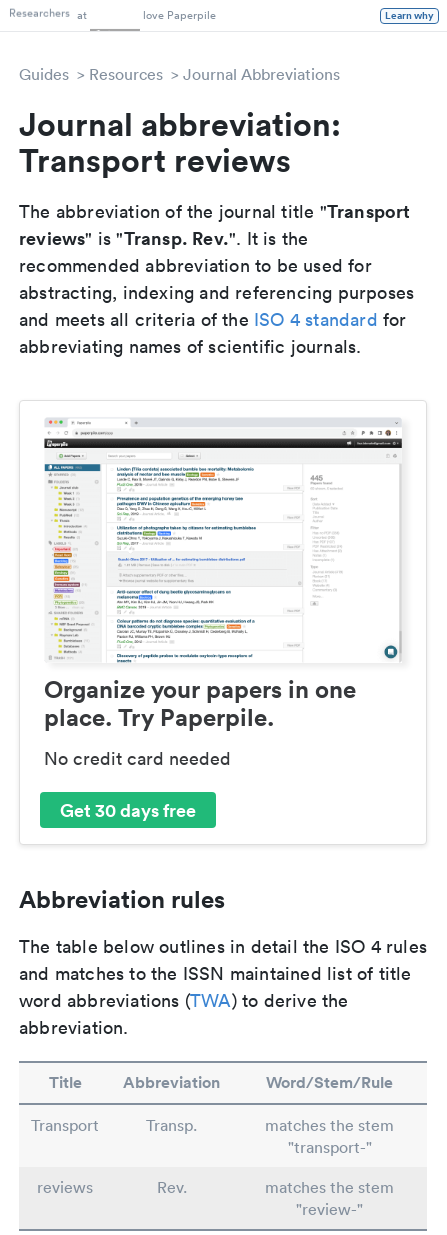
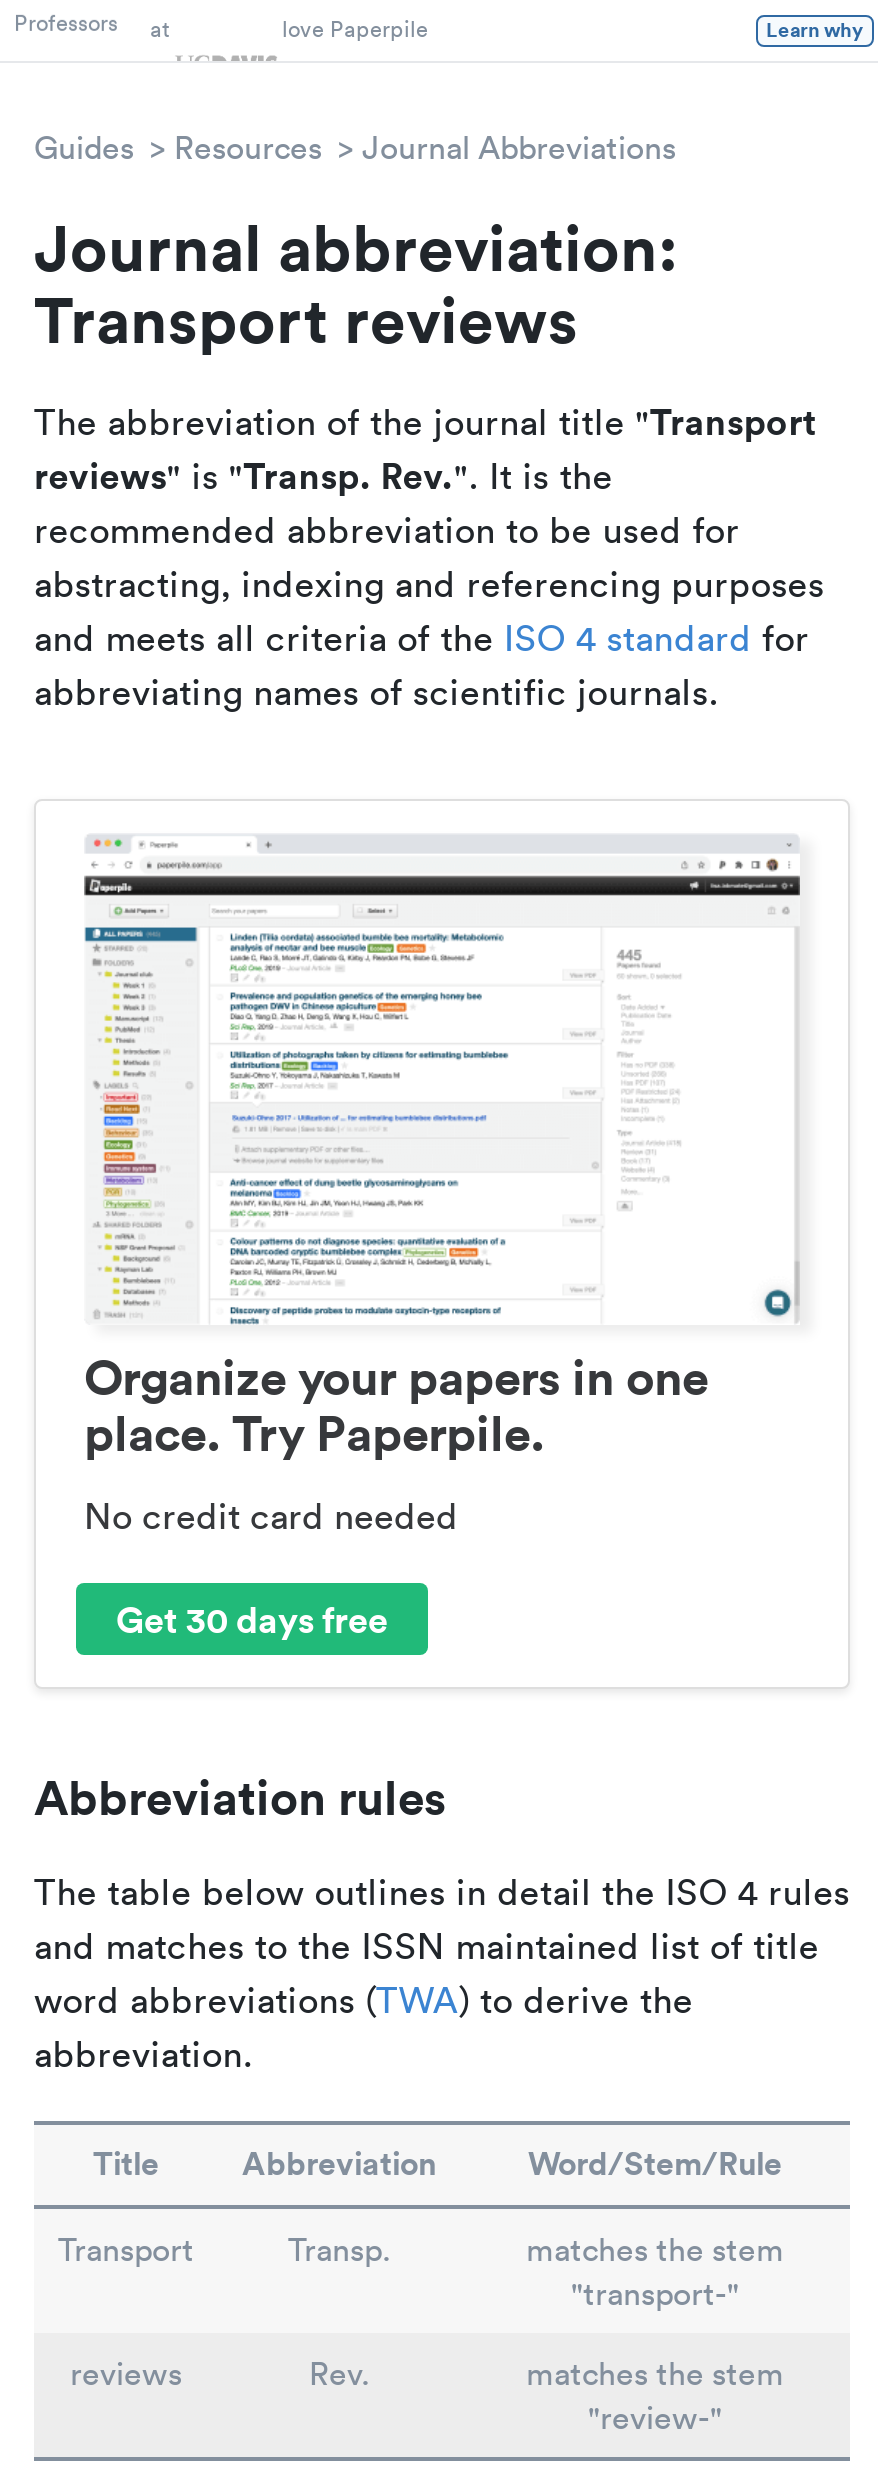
- Researchers at
+ Professors
+ at
